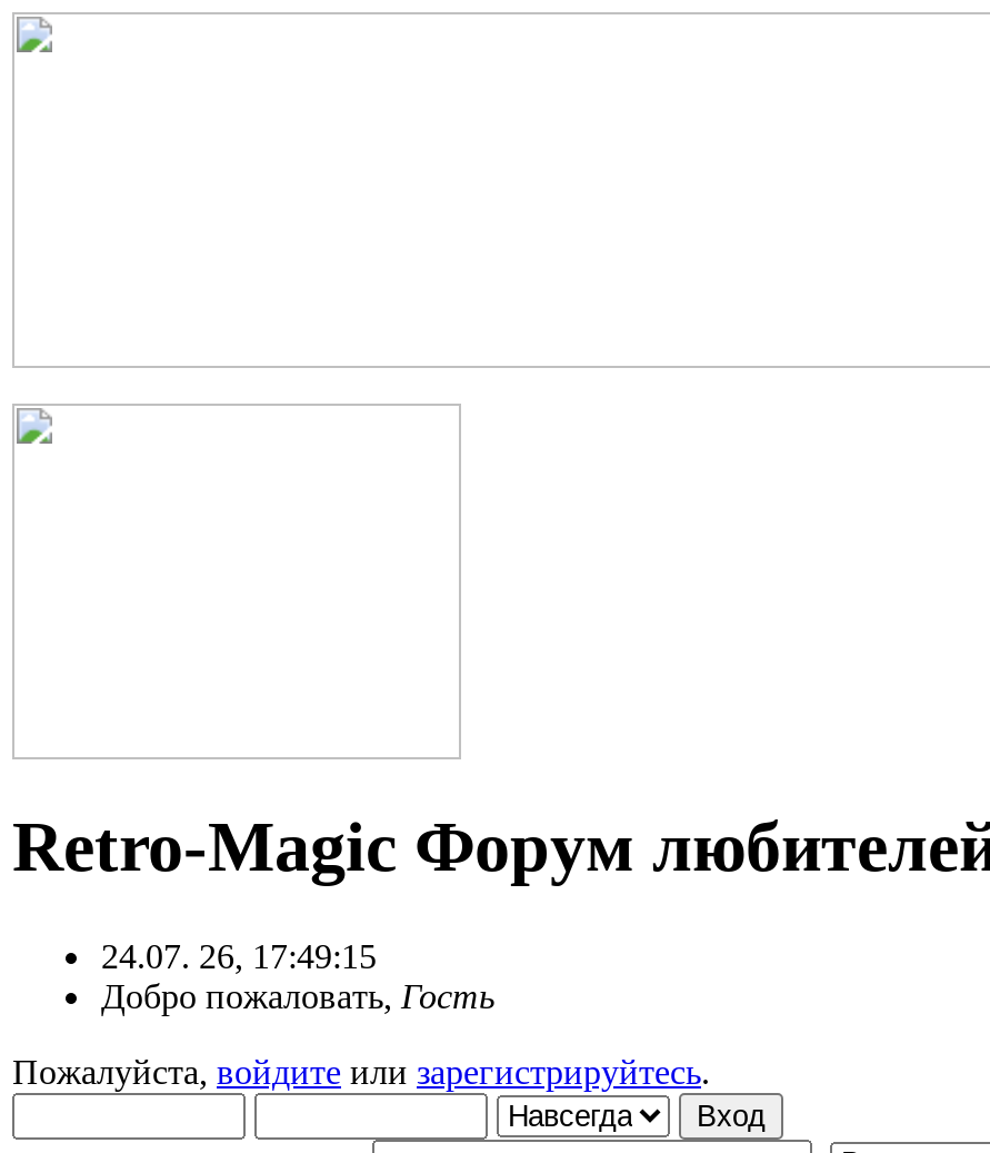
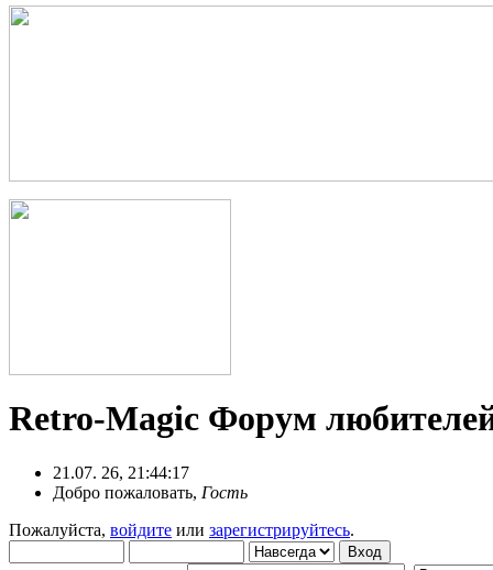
- 24.07. 26, 17:49:15
+ 21.07. 26, 21:44:17
